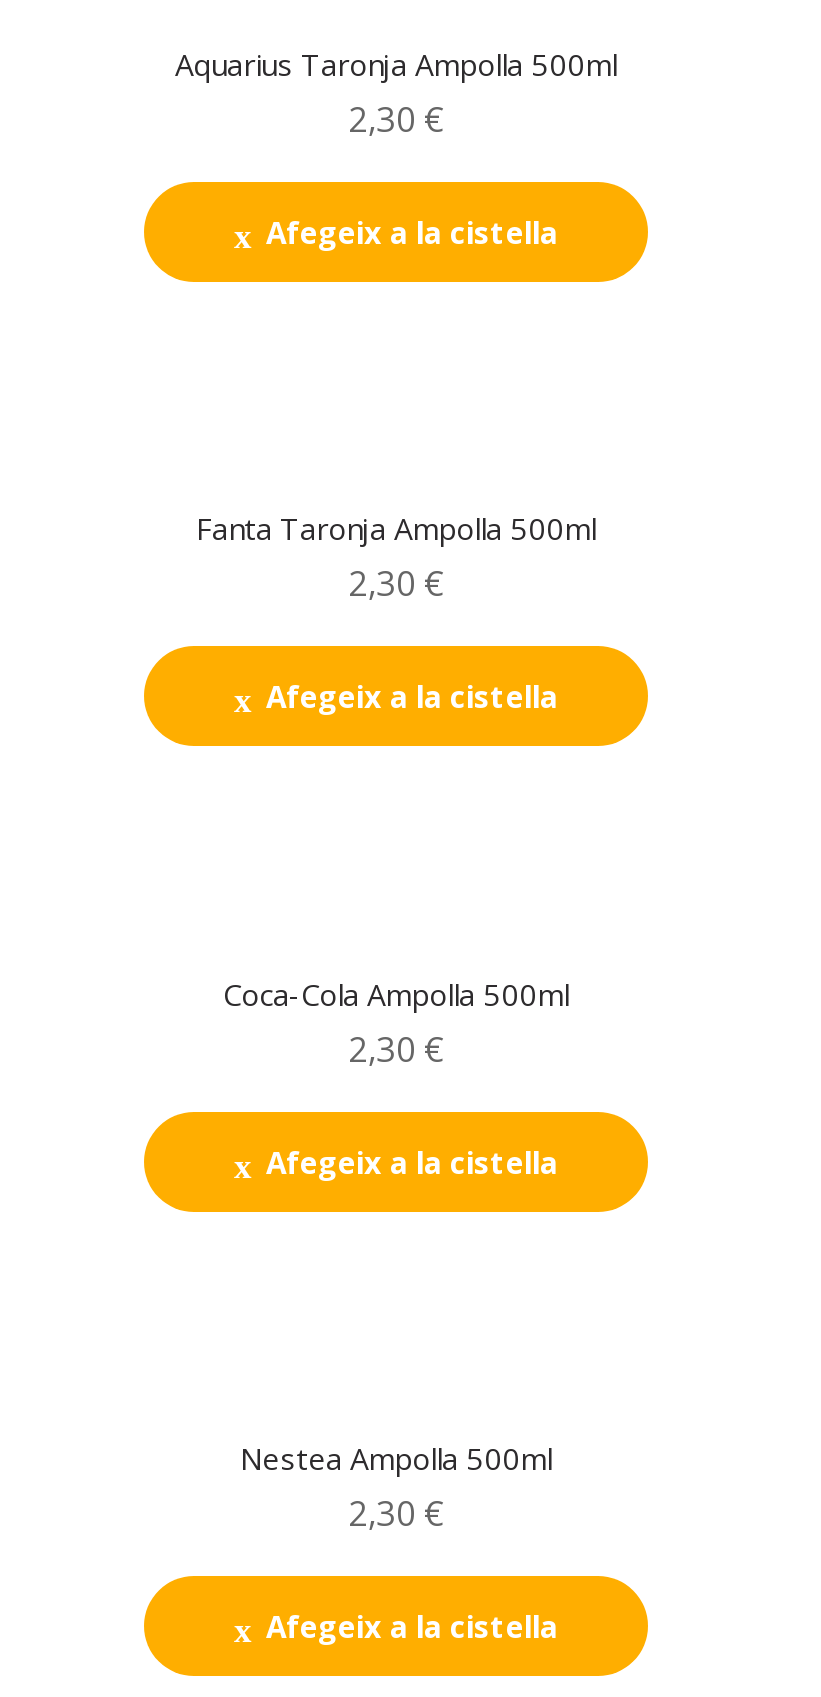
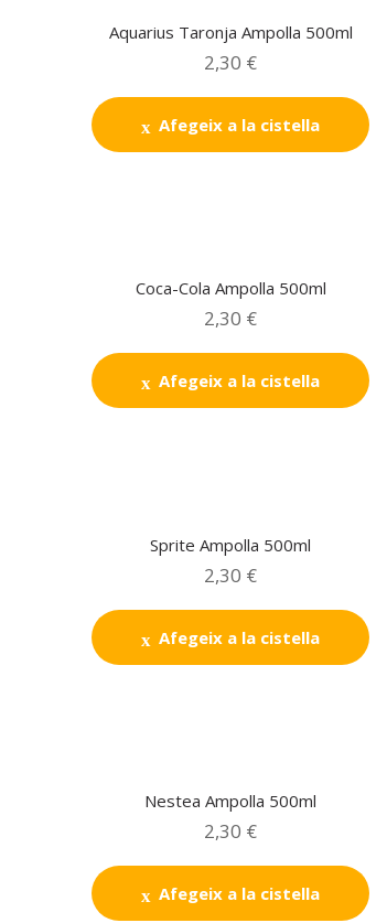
- Fanta Taronja Ampolla 500ml

+ Sprite Ampolla 500ml

moved up: Coca-Cola Ampolla 500ml
